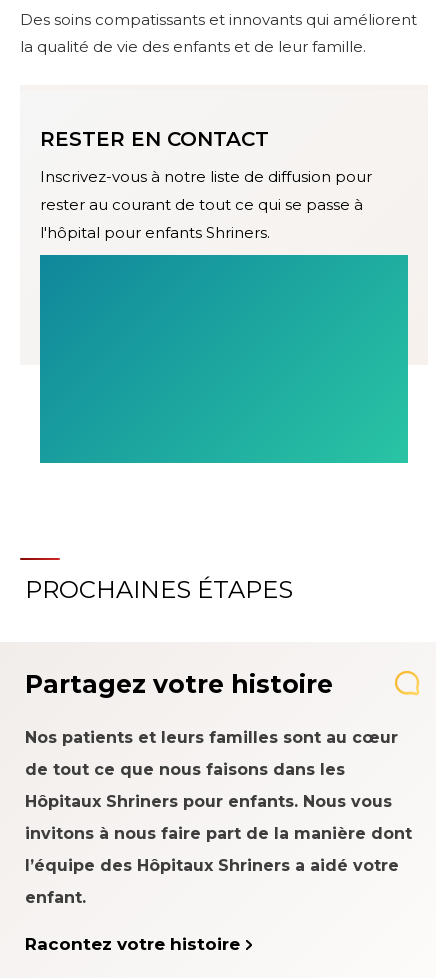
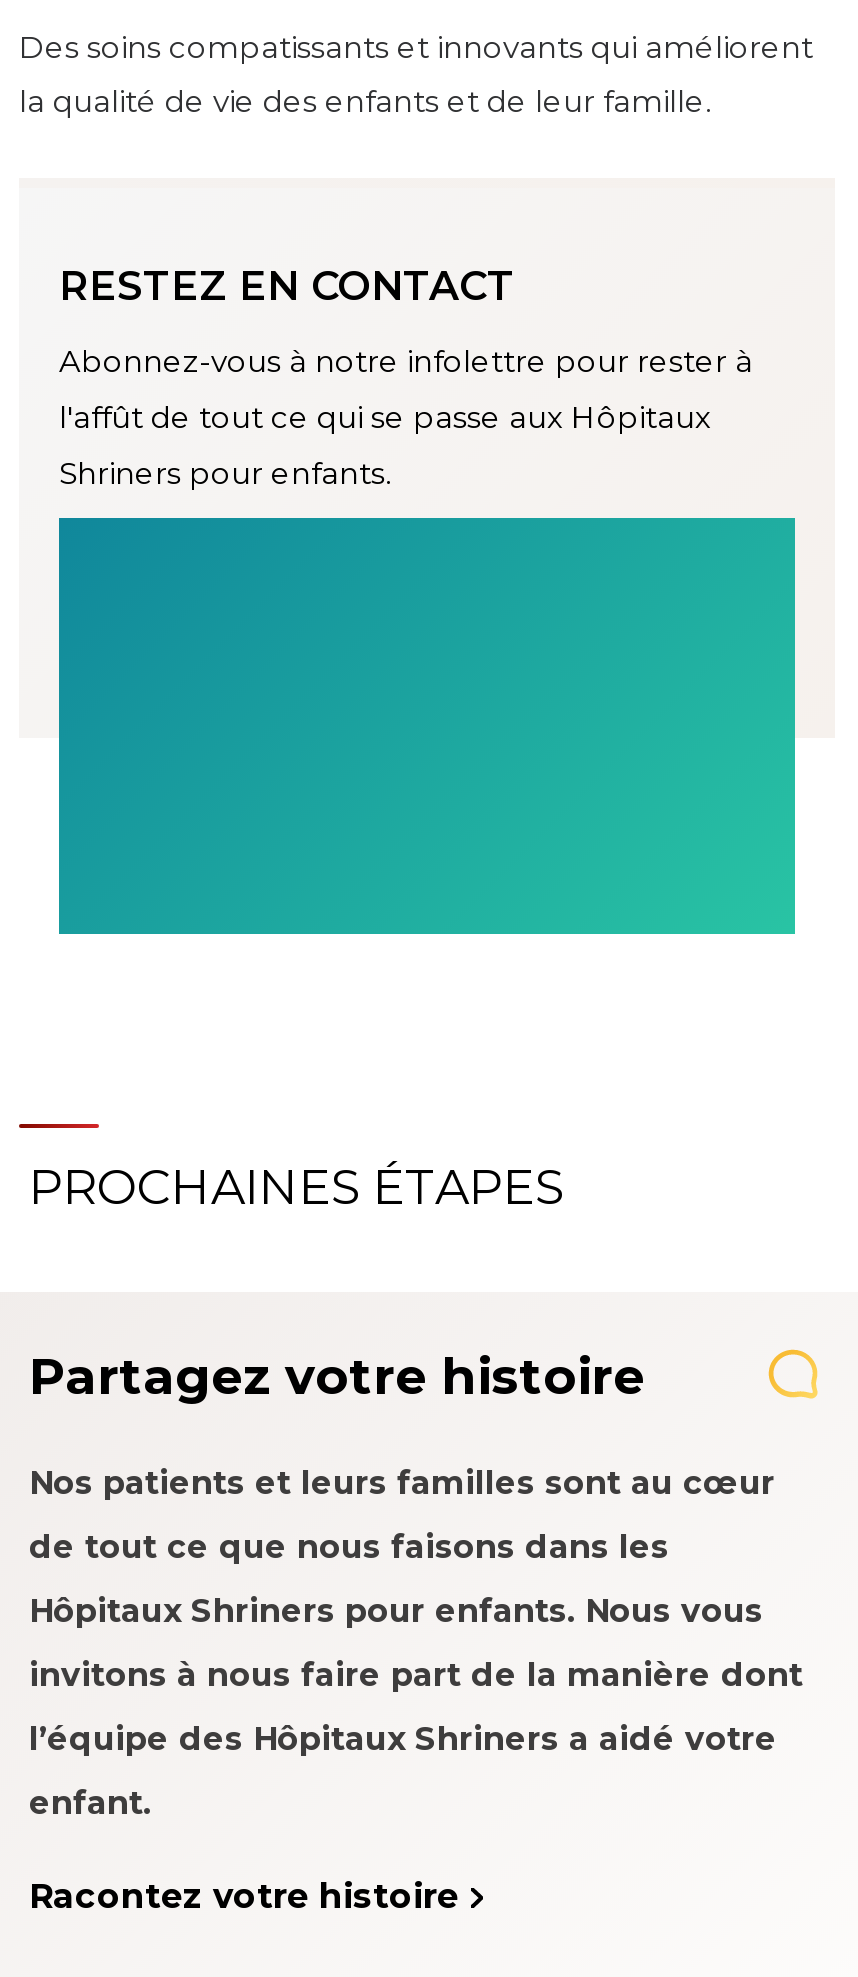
- RESTER EN CONTACT
+ RESTEZ EN CONTACT

- Inscrivez-vous à notre liste de diffusion pour
+ Abonnez-vous à notre infolettre pour rester à

- rester au courant de tout ce qui se passe à
+ l'affût de tout ce qui se passe aux Hôpitaux

- l'hôpital pour enfants Shriners.
+ Shriners pour enfants.
